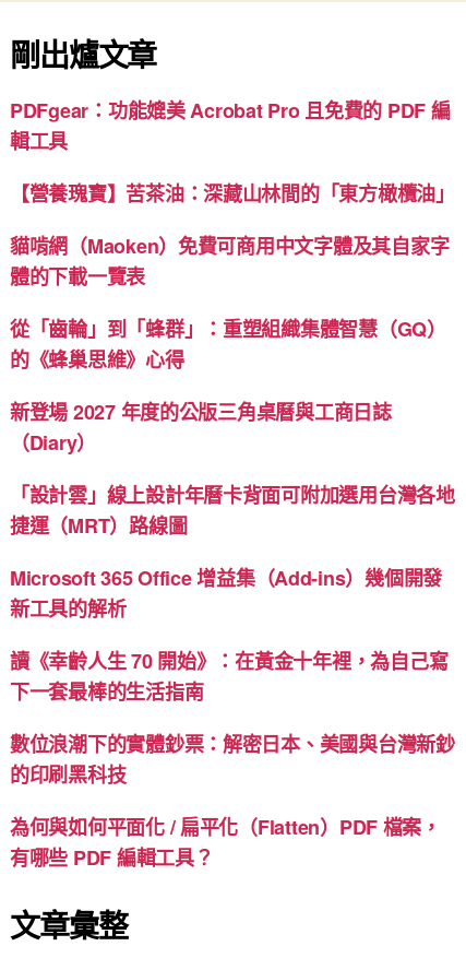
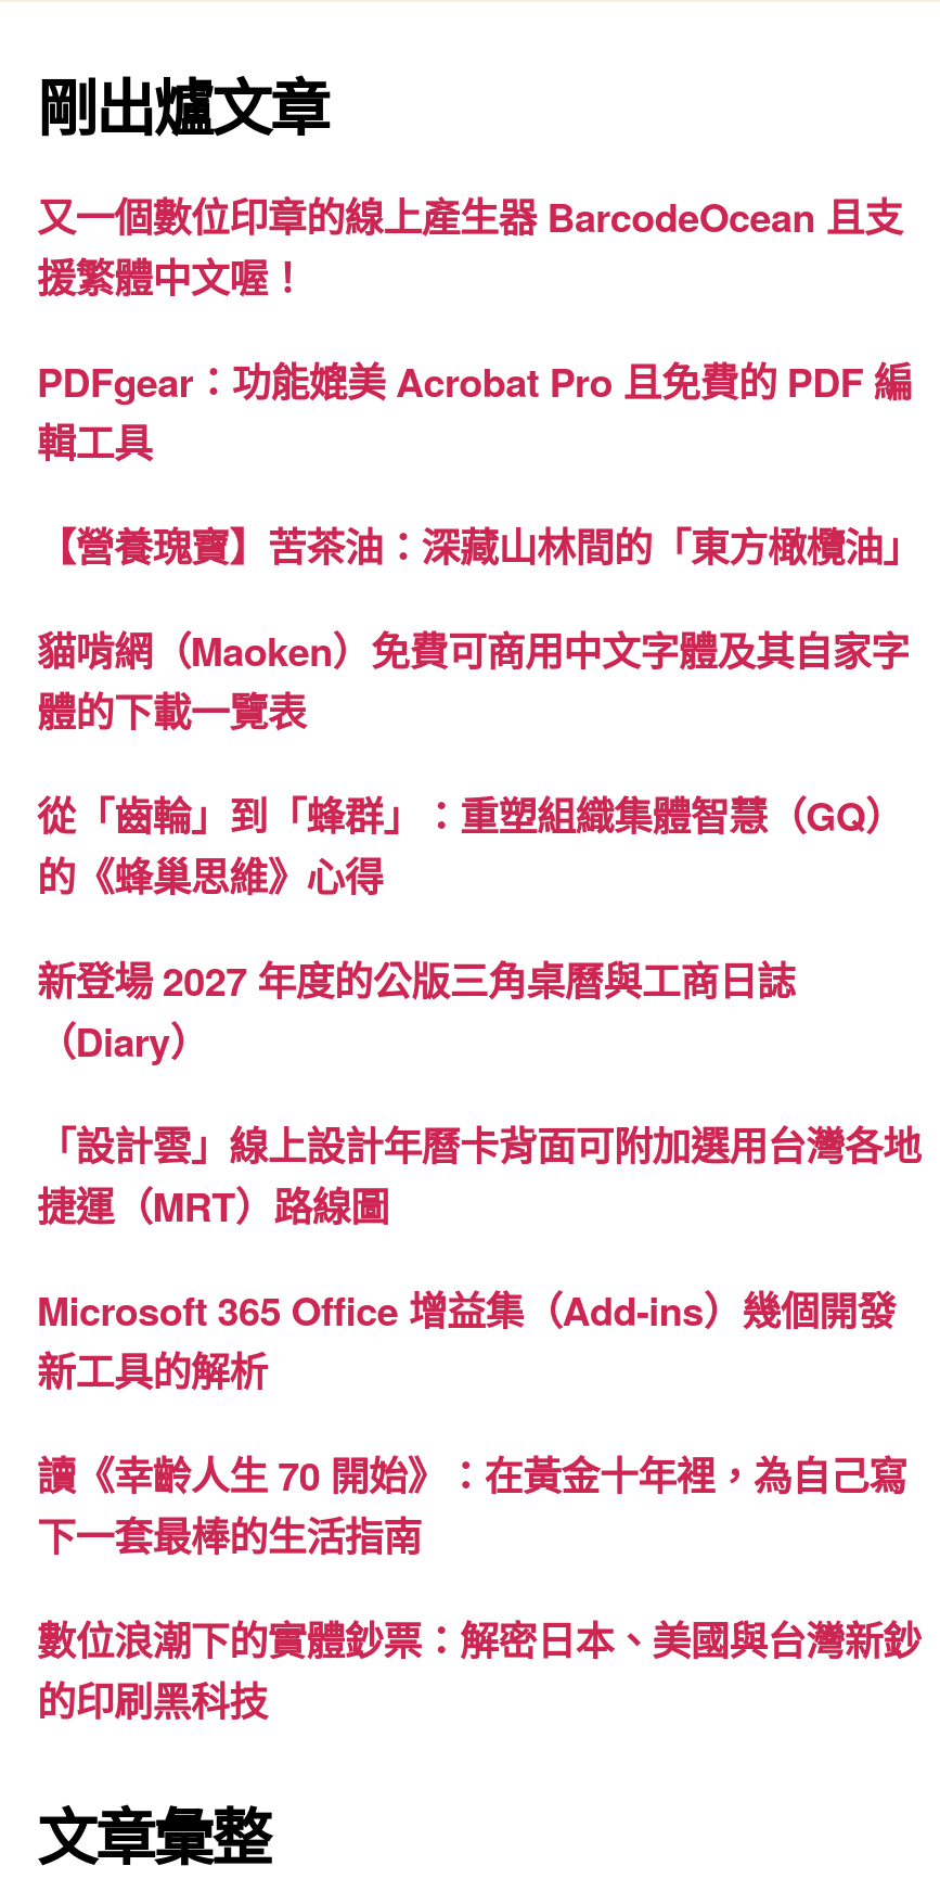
+ 又一個數位印章的線上產生器 BarcodeOcean 且支
+ 援繁體中文喔！

moved down: PDFgear：功能媲美 Acrobat Pro 且免費的 PDF 編 | 輯工具 | 【營養瑰寶】苦茶油：深藏山林間的「東方橄欖油」 | ... | 數位浪潮下的實體鈔票：解密日本、美國與台灣新鈔 | 的印刷黑科技

- 為何與如何平面化 / 扁平化（Flatten）PDF 檔案，
- 有哪些 PDF 編輯工具？
